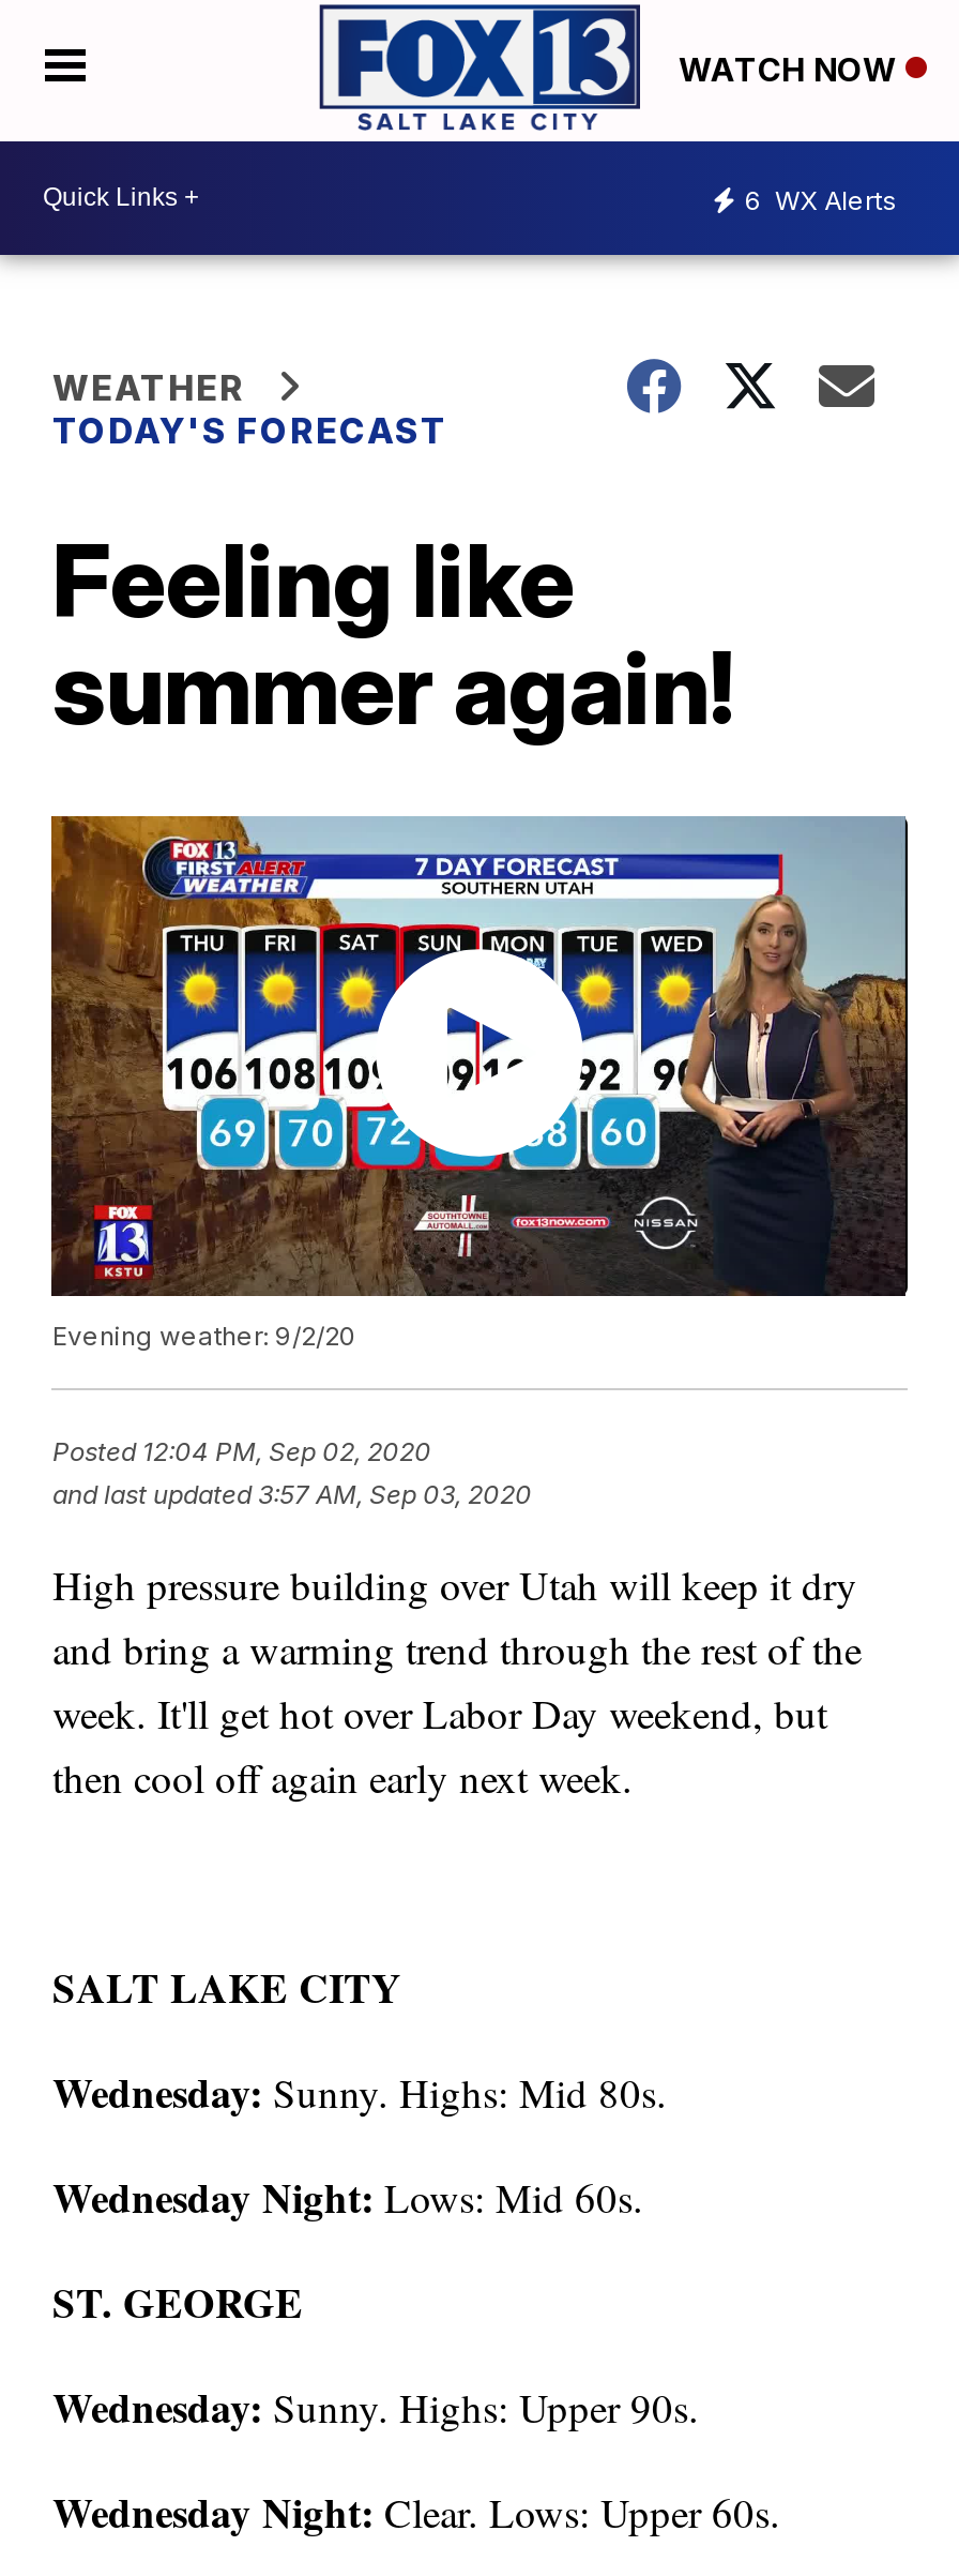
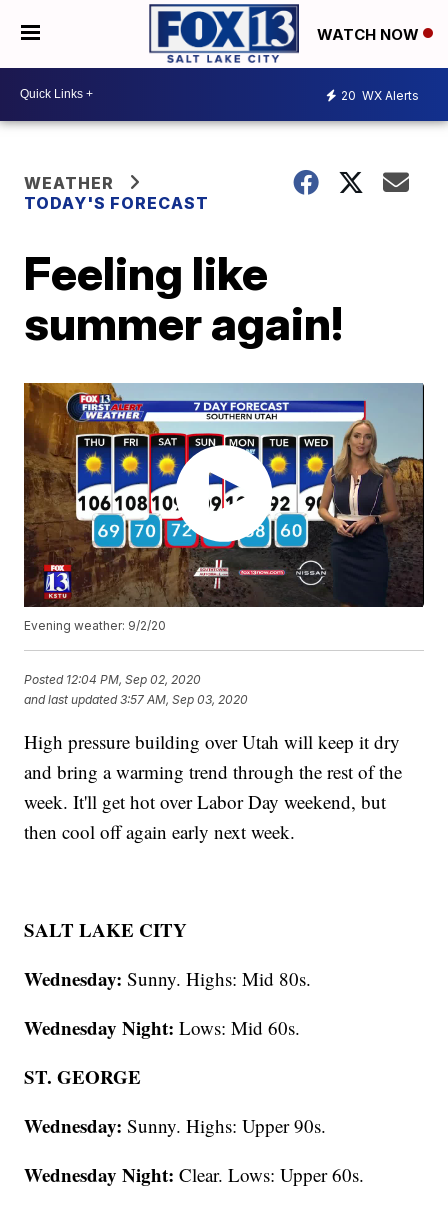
- 6 WX Alerts
+ 20 WX Alerts
